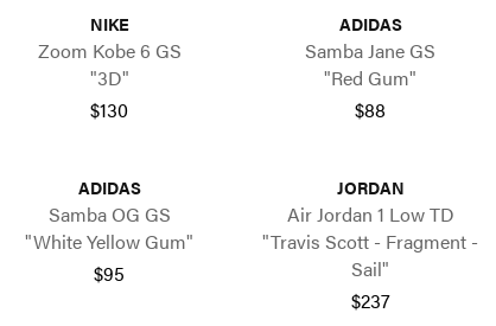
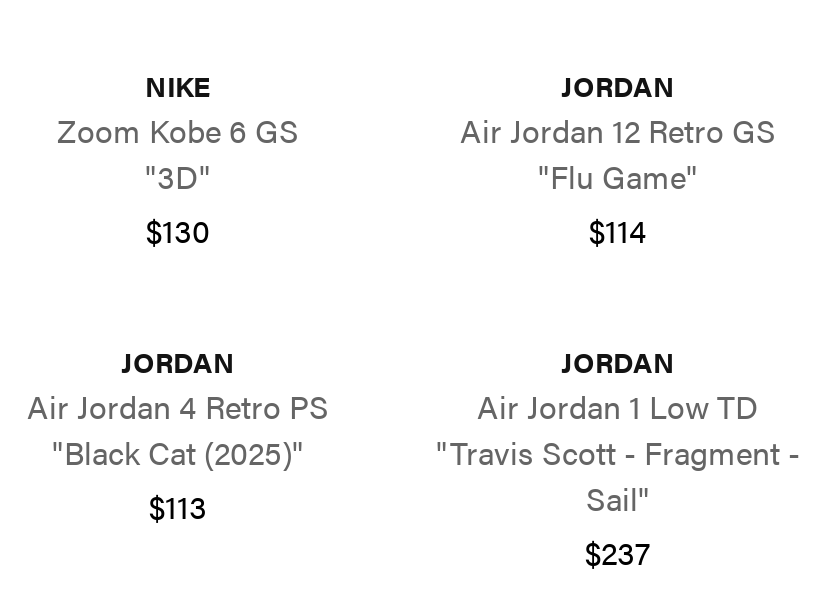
- ADIDAS
- Samba Jane GS
- "Red Gum"
- $88
+ JORDAN
+ Air Jordan 12 Retro GS
+ "Flu Game"
+ $114

- ADIDAS
- Samba OG GS
- "White Yellow Gum"
- $95
+ JORDAN
+ Air Jordan 4 Retro PS
+ "Black Cat (2025)"
+ $113
